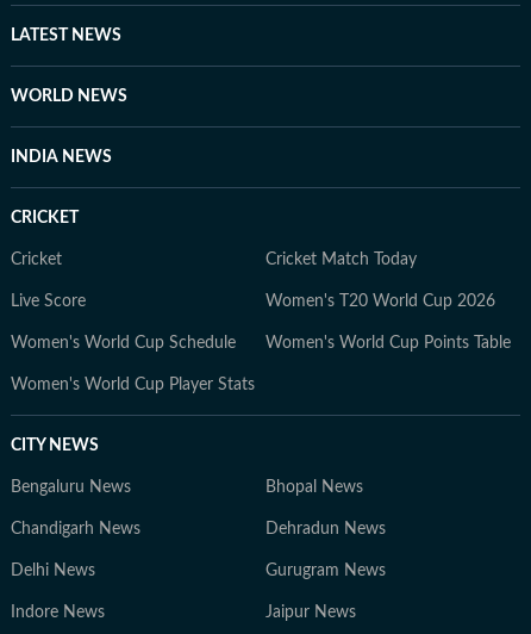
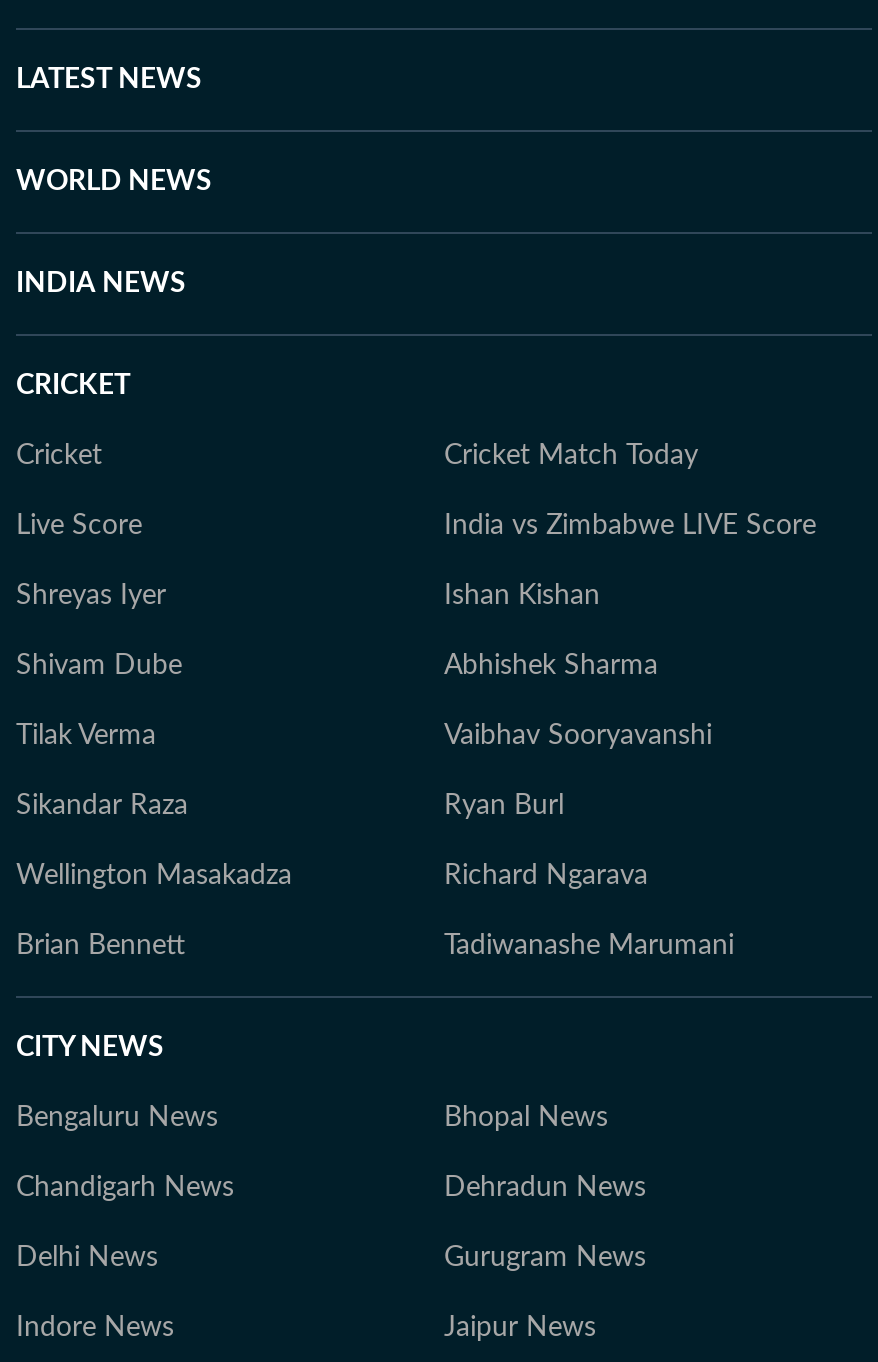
- Women's T20 World Cup 2026
- Women's World Cup Schedule
- Women's World Cup Points Table
- Women's World Cup Player Stats
+ India vs Zimbabwe LIVE Score
+ Shreyas Iyer
+ Ishan Kishan
+ Shivam Dube
+ Abhishek Sharma
+ Tilak Verma
+ Vaibhav Sooryavanshi
+ Sikandar Raza
+ Ryan Burl
+ Wellington Masakadza
+ Richard Ngarava
+ Brian Bennett
+ Tadiwanashe Marumani
